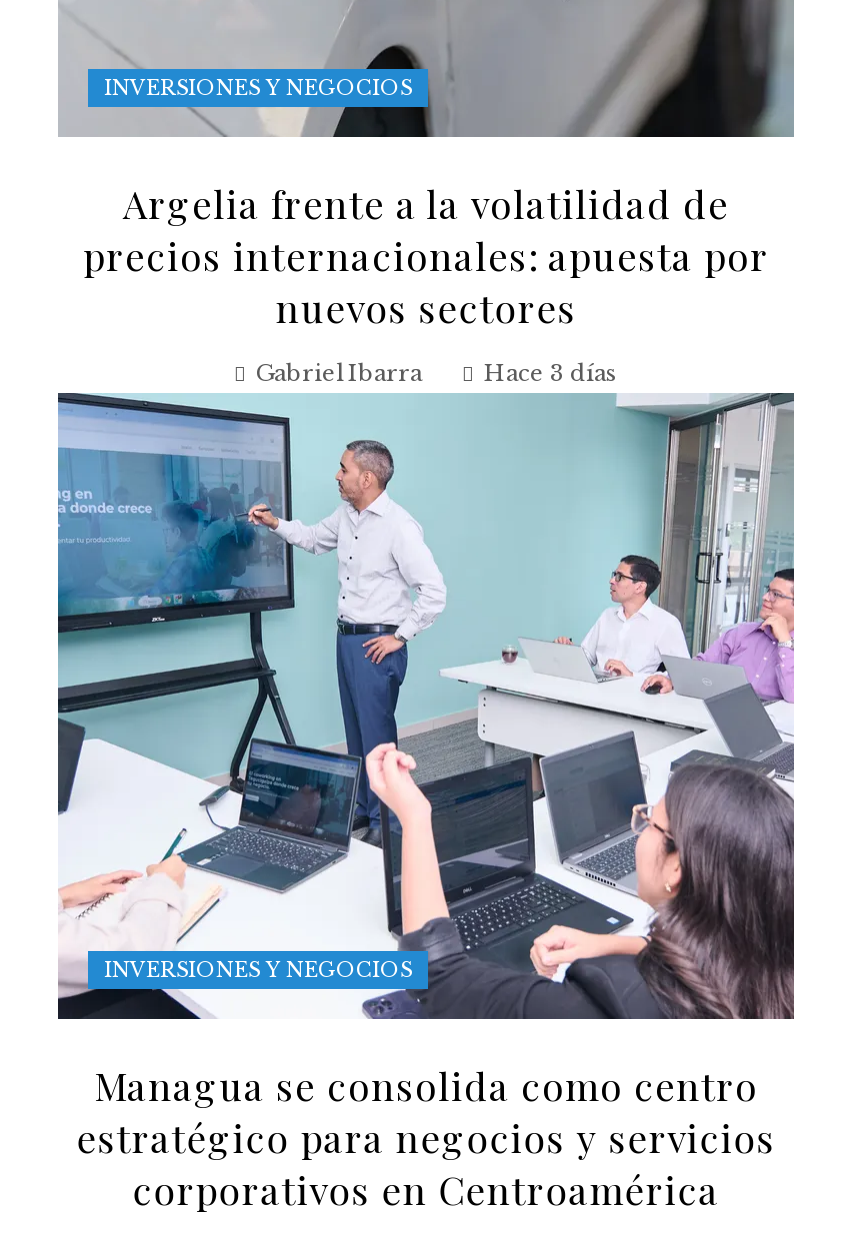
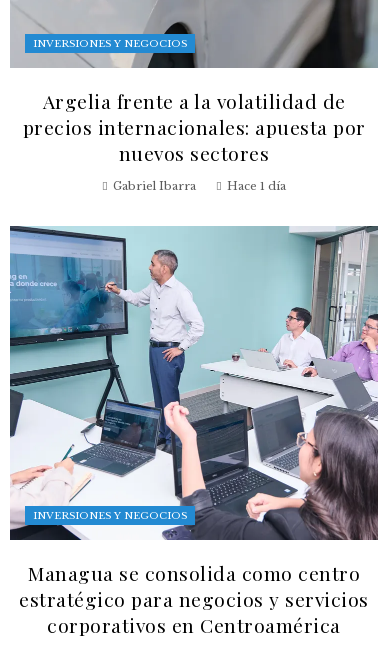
- Hace 3 días
+ Hace 1 día
